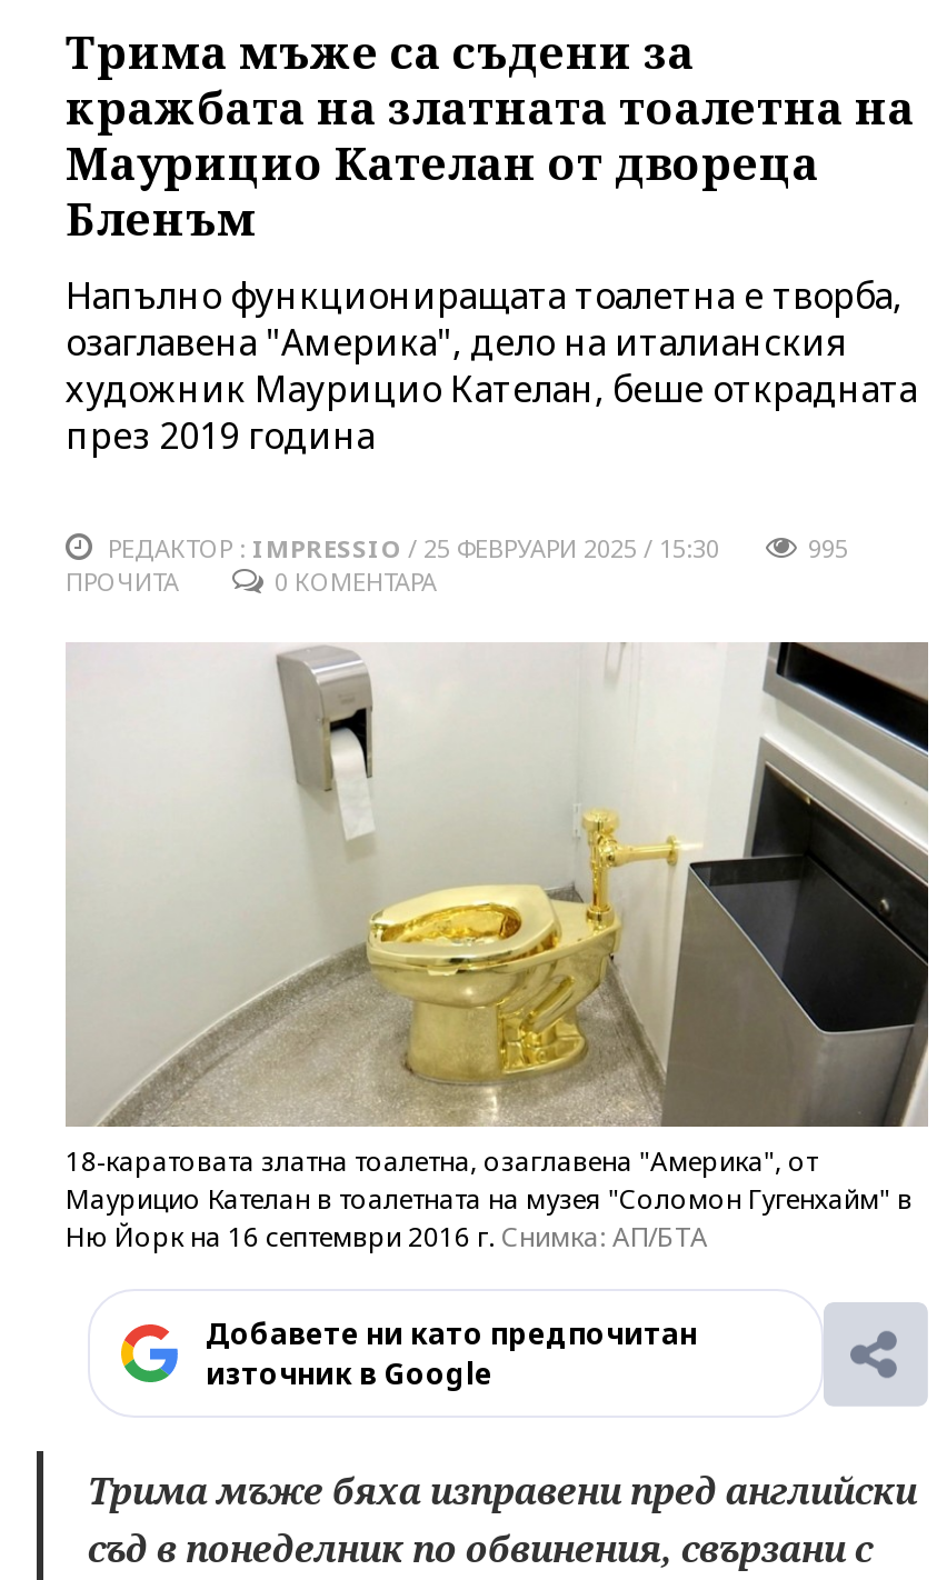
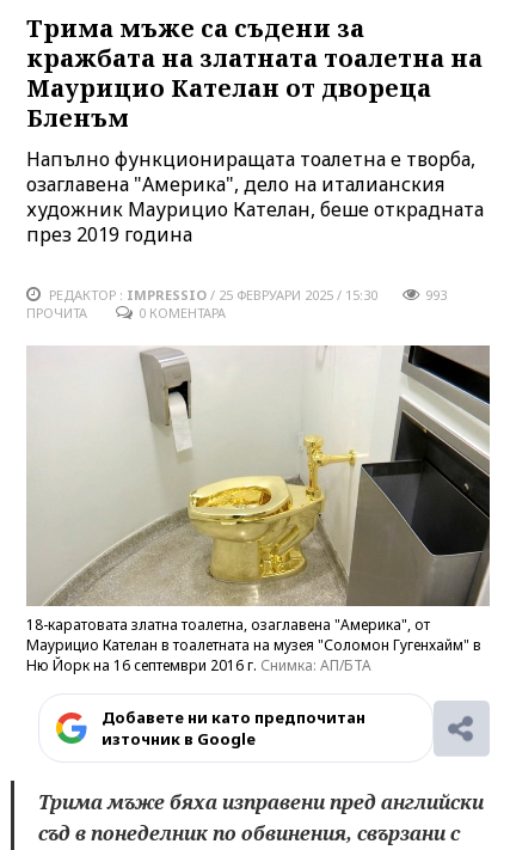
- 995
+ 993
